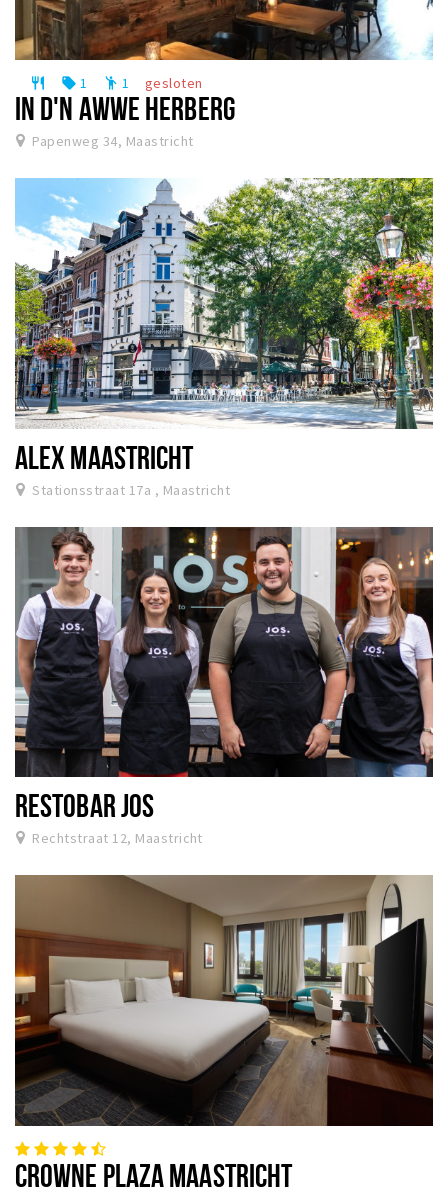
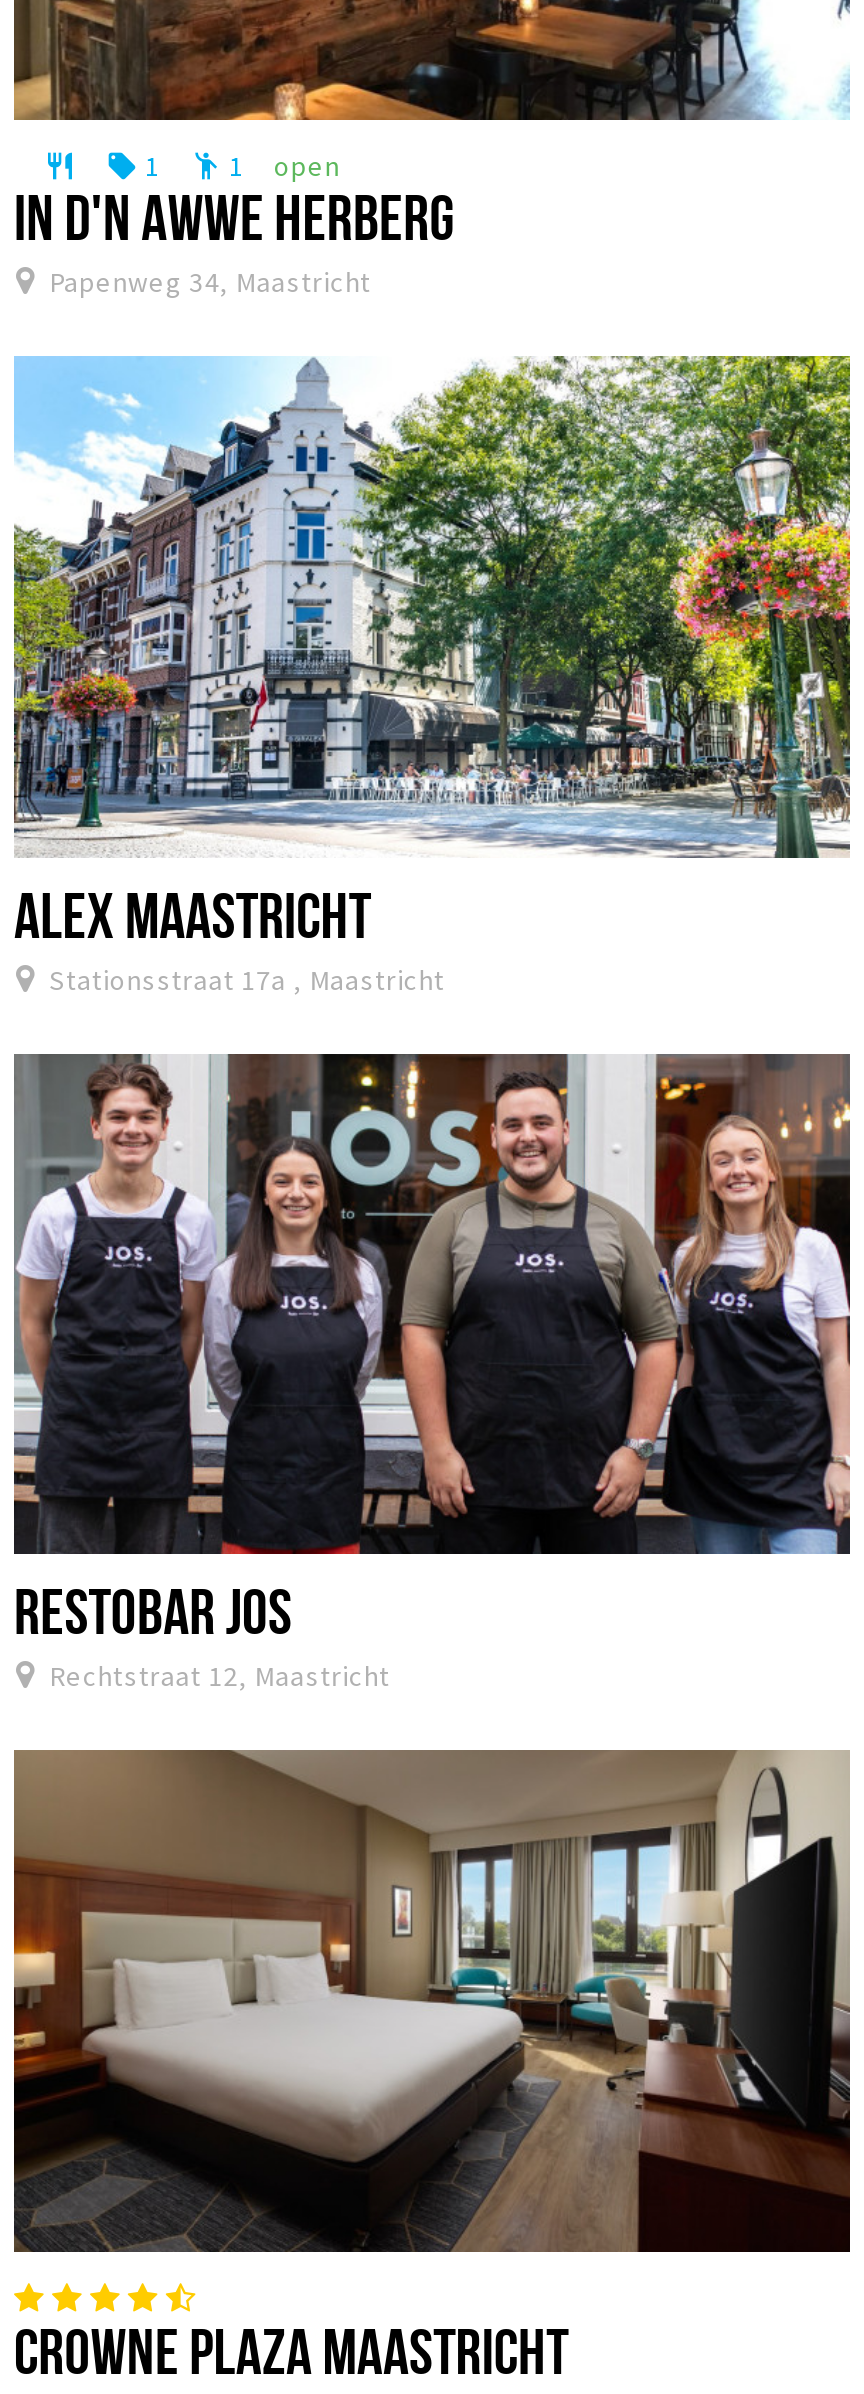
- gesloten
+ open
